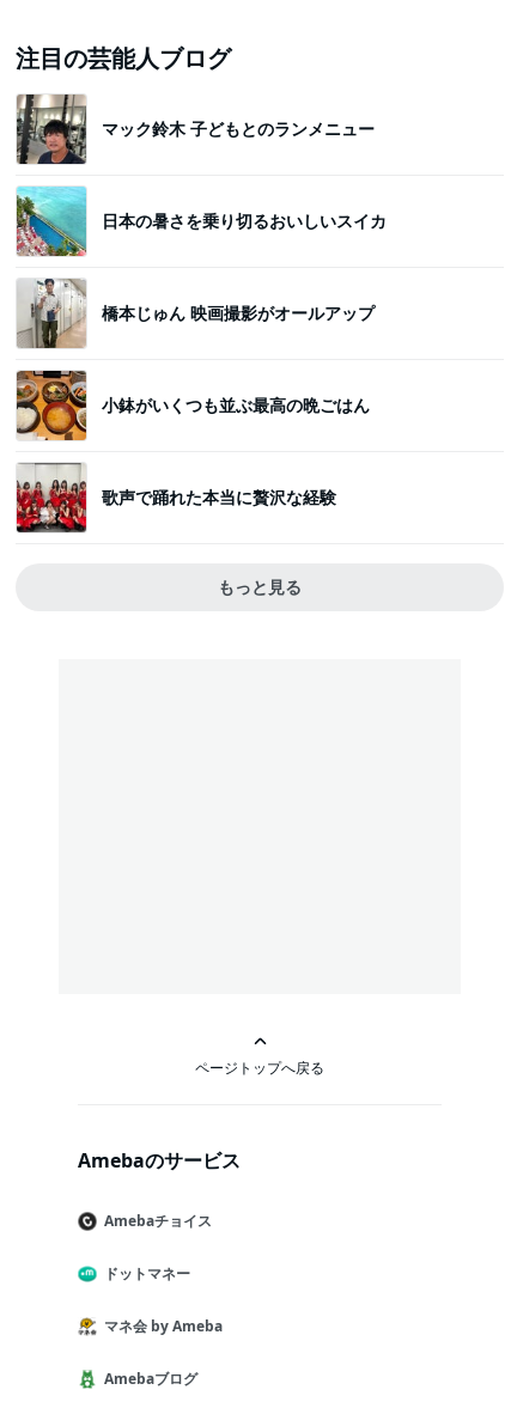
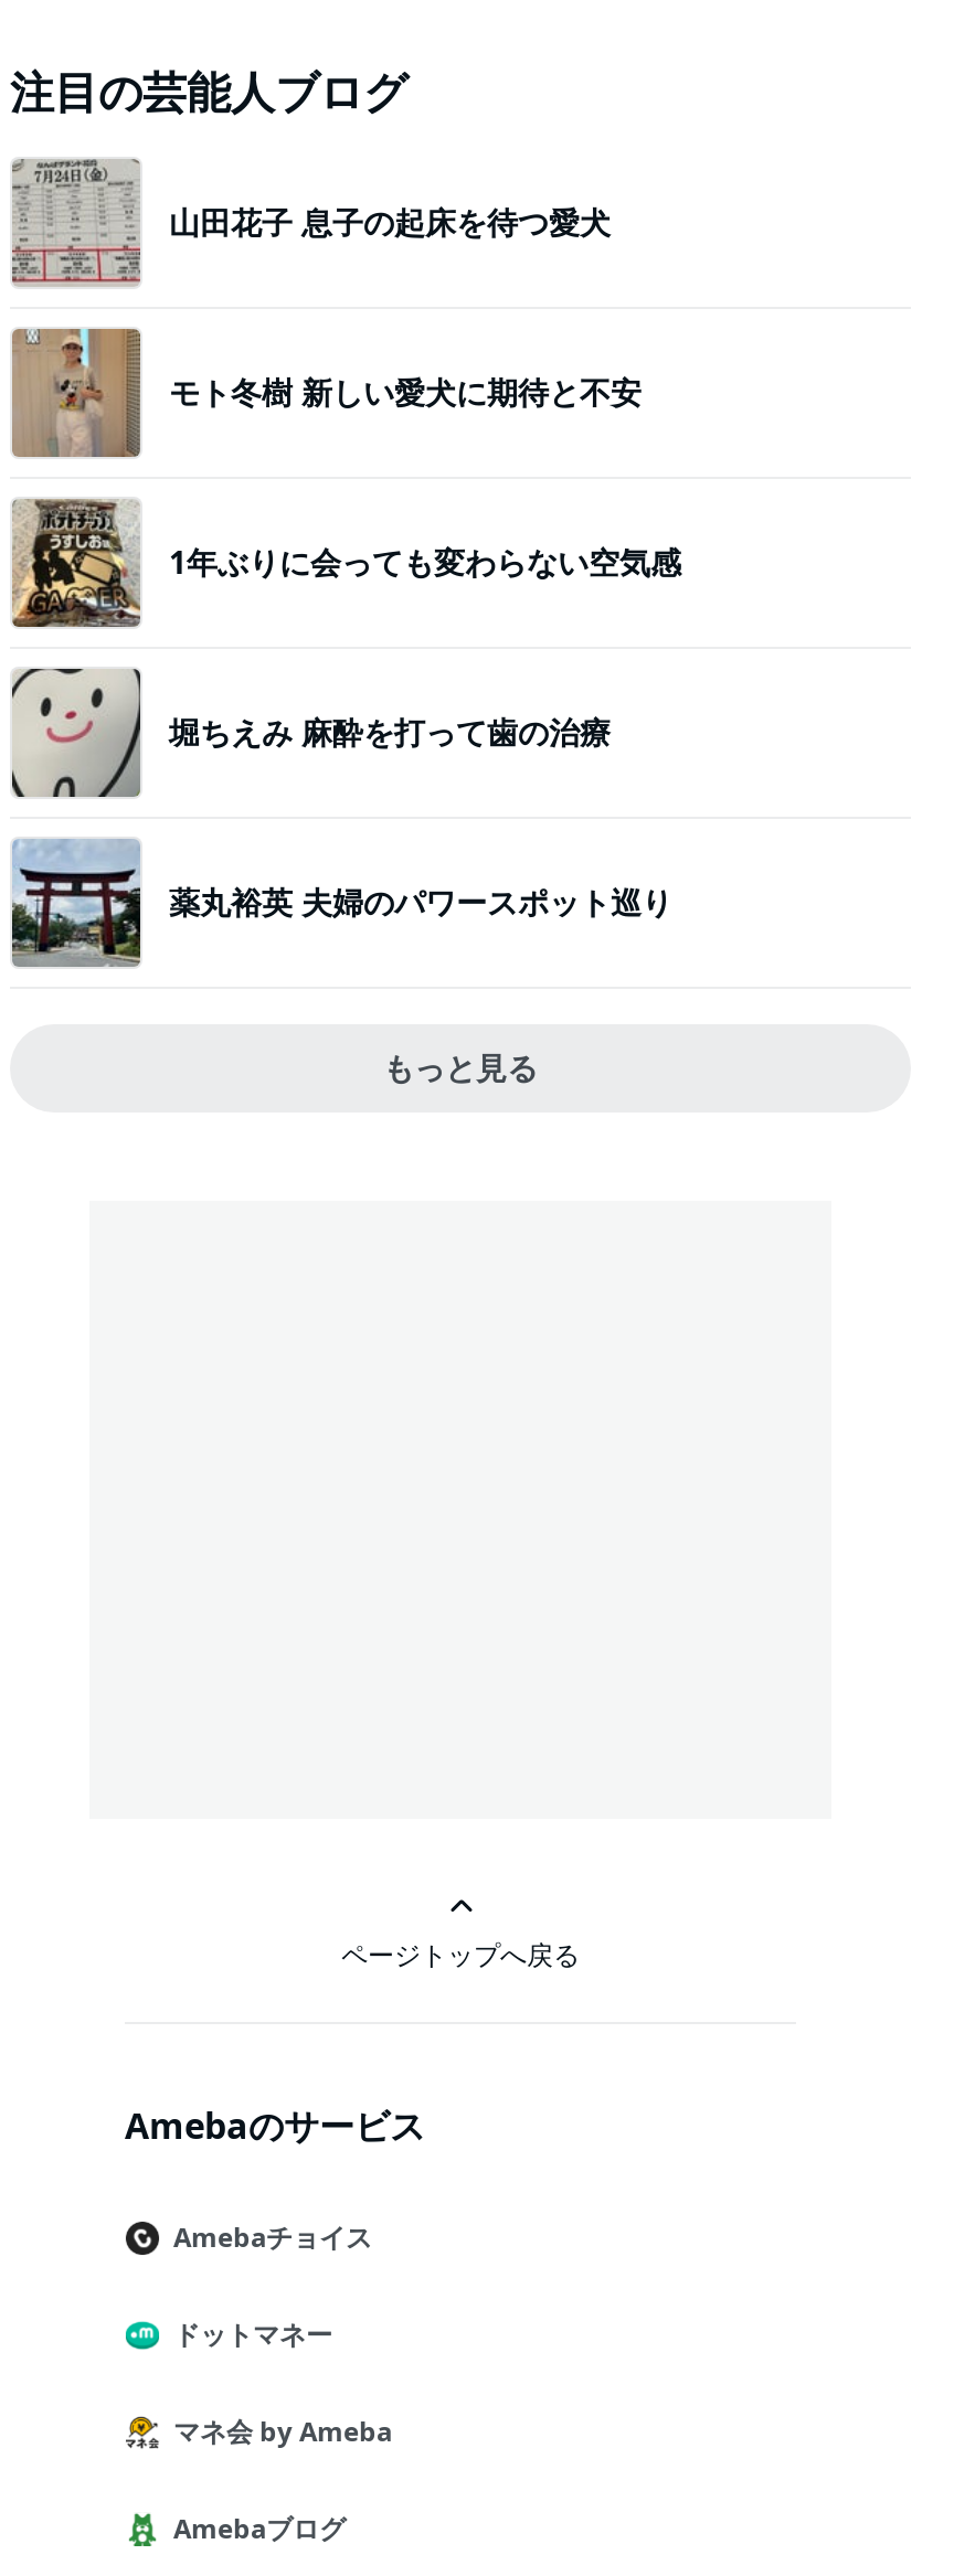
- [image]
- マック鈴木 子どもとのランメニュー
+ [image]
+ 山田花子 息子の起床を待つ愛犬

- [image]
- 日本の暑さを乗り切るおいしいスイカ
+ [image]
+ モト冬樹 新しい愛犬に期待と不安

- [image]
- 橋本じゅん 映画撮影がオールアップ
+ [image]
+ 1年ぶりに会っても変わらない空気感

- [image]
- 小鉢がいくつも並ぶ最高の晩ごはん
+ [image]
+ 堀ちえみ 麻酔を打って歯の治療

- [image]
- 歌声で踊れた本当に贅沢な経験
+ [image]
+ 薬丸裕英 夫婦のパワースポット巡り
